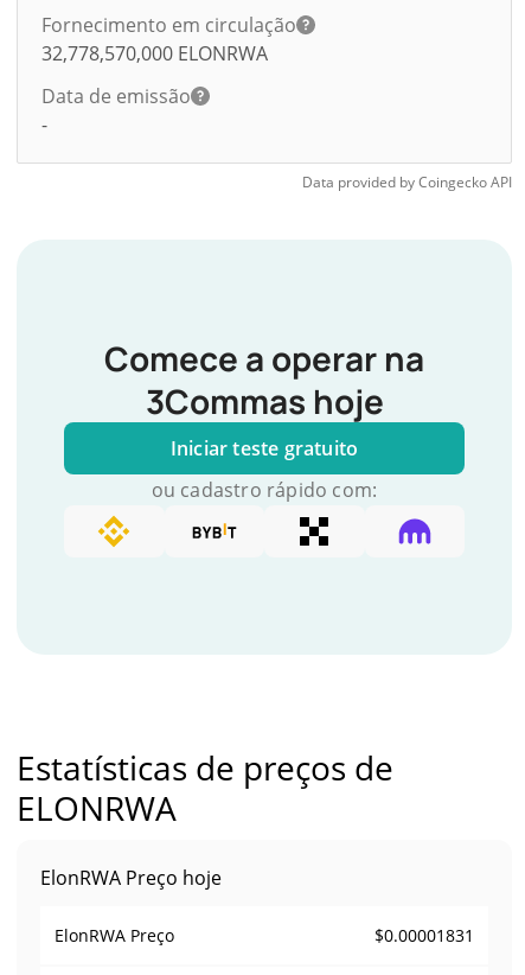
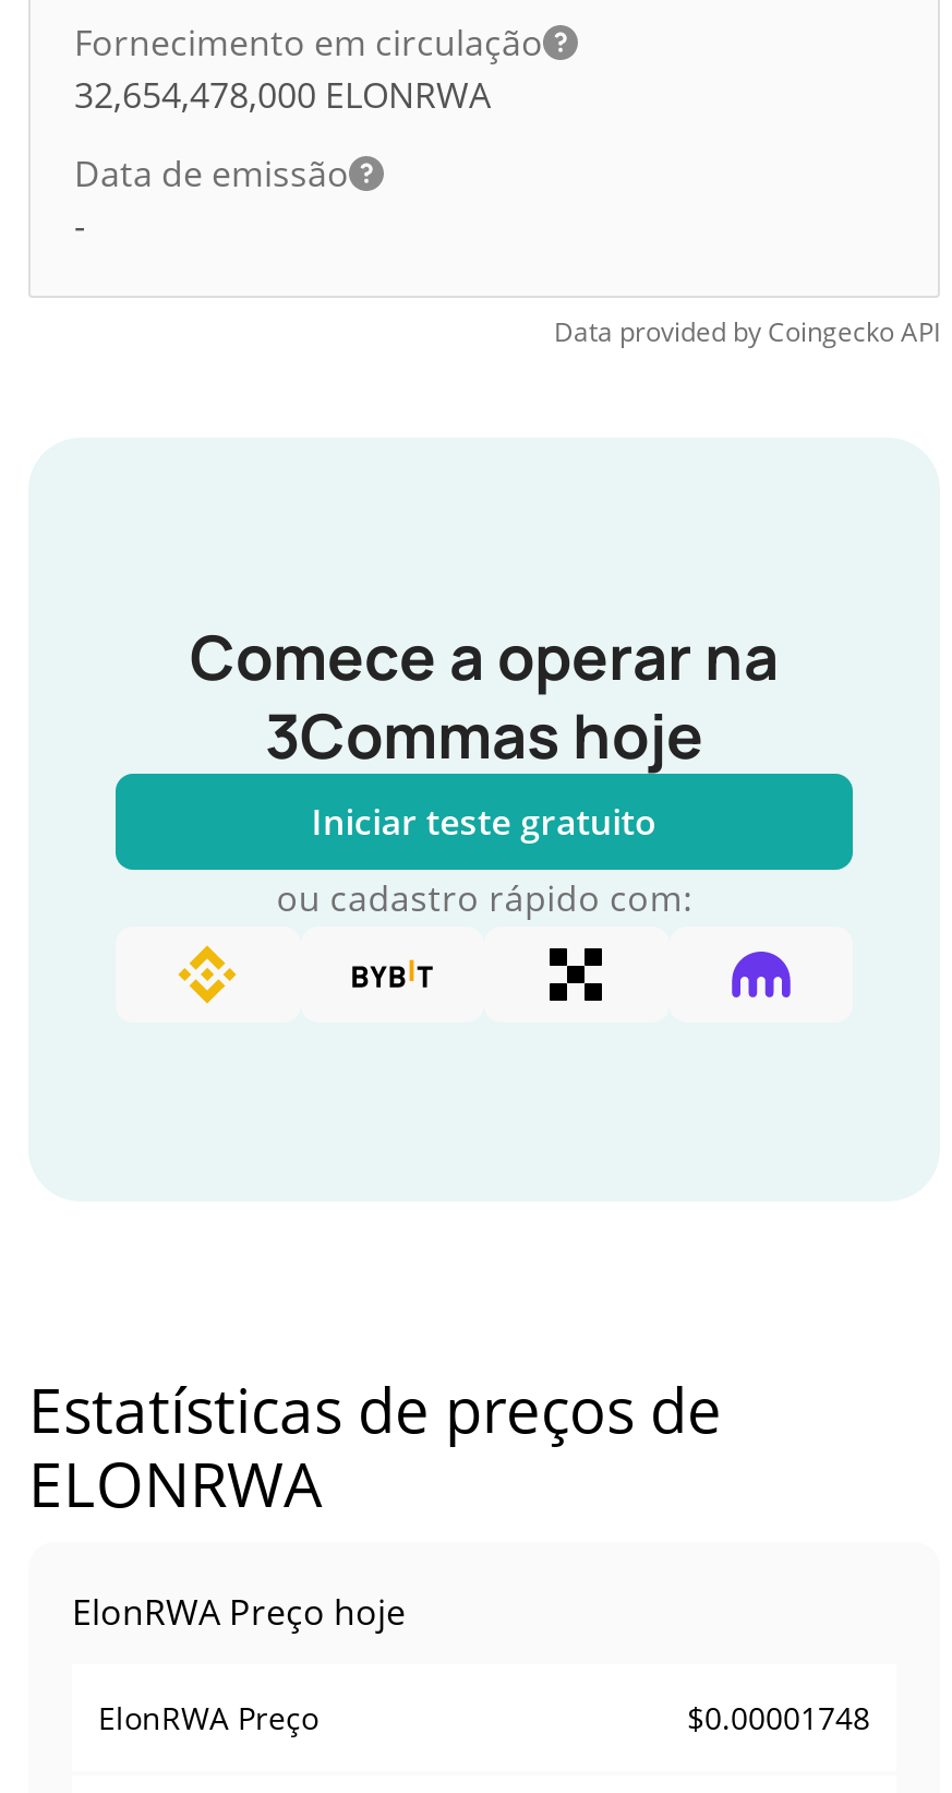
- 32,778,570,000 ELONRWA
+ 32,654,478,000 ELONRWA

- $0.00001831
+ $0.00001748
